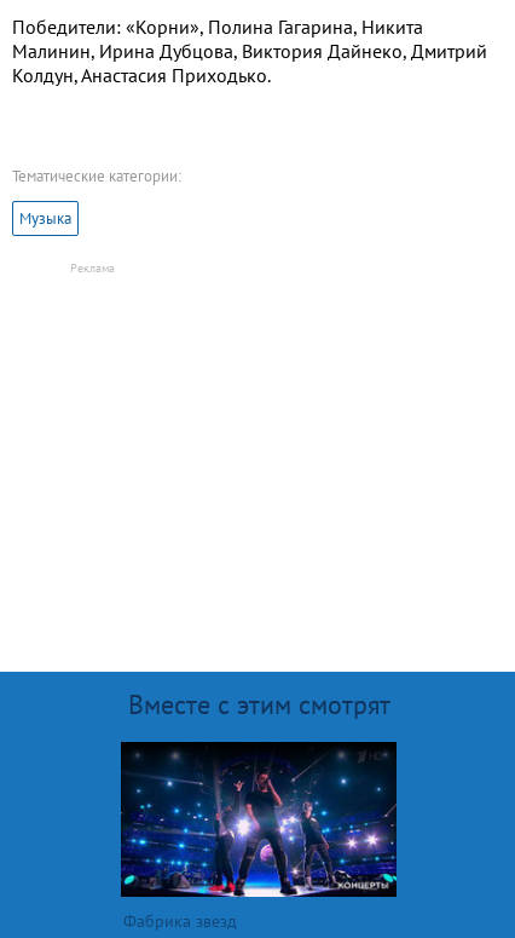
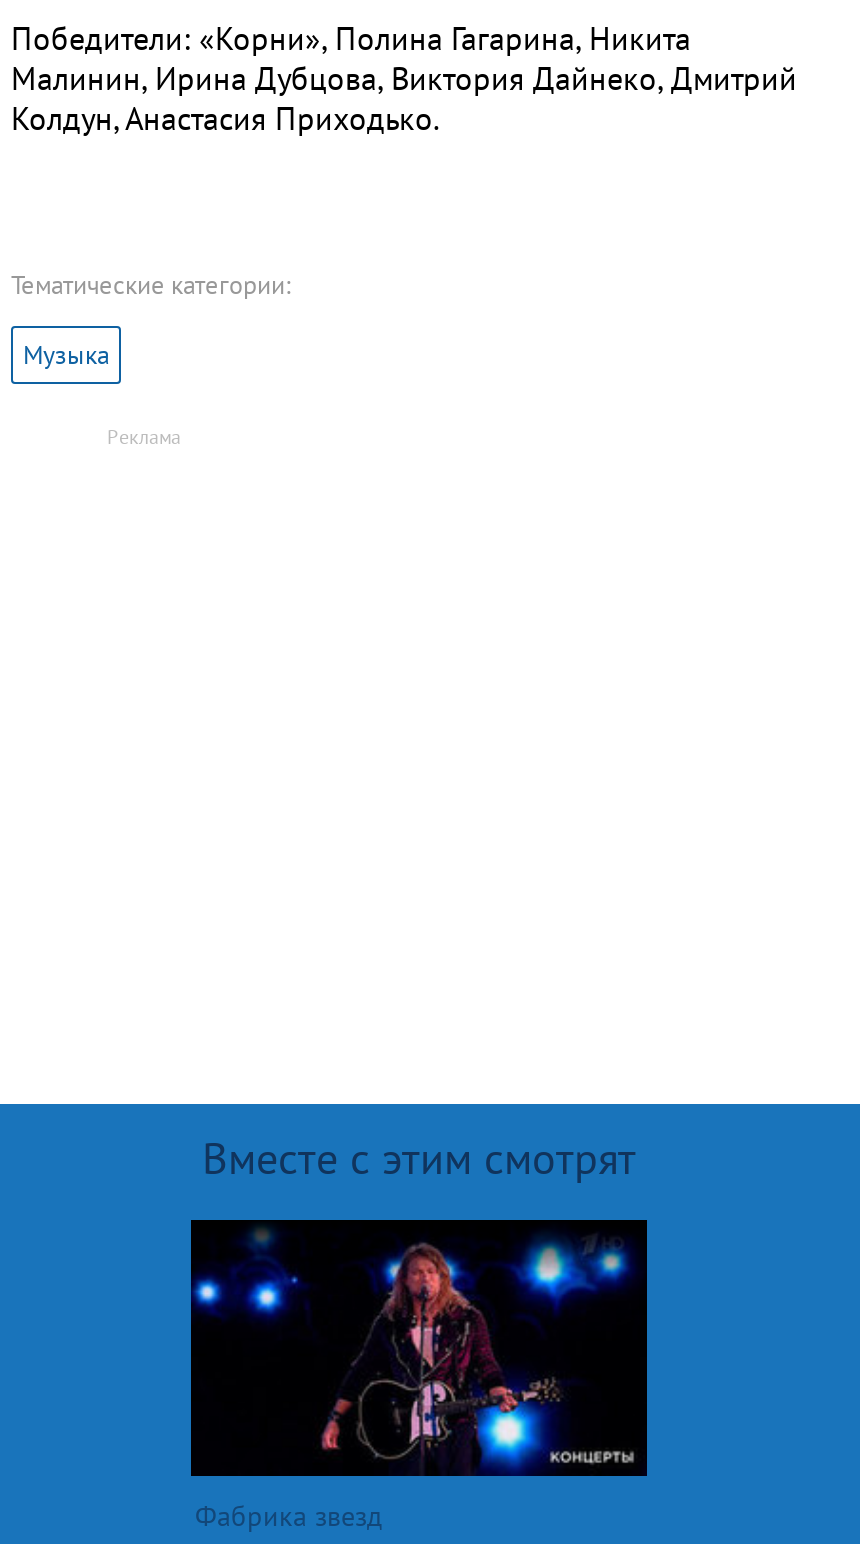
- [image]
+ [image]
